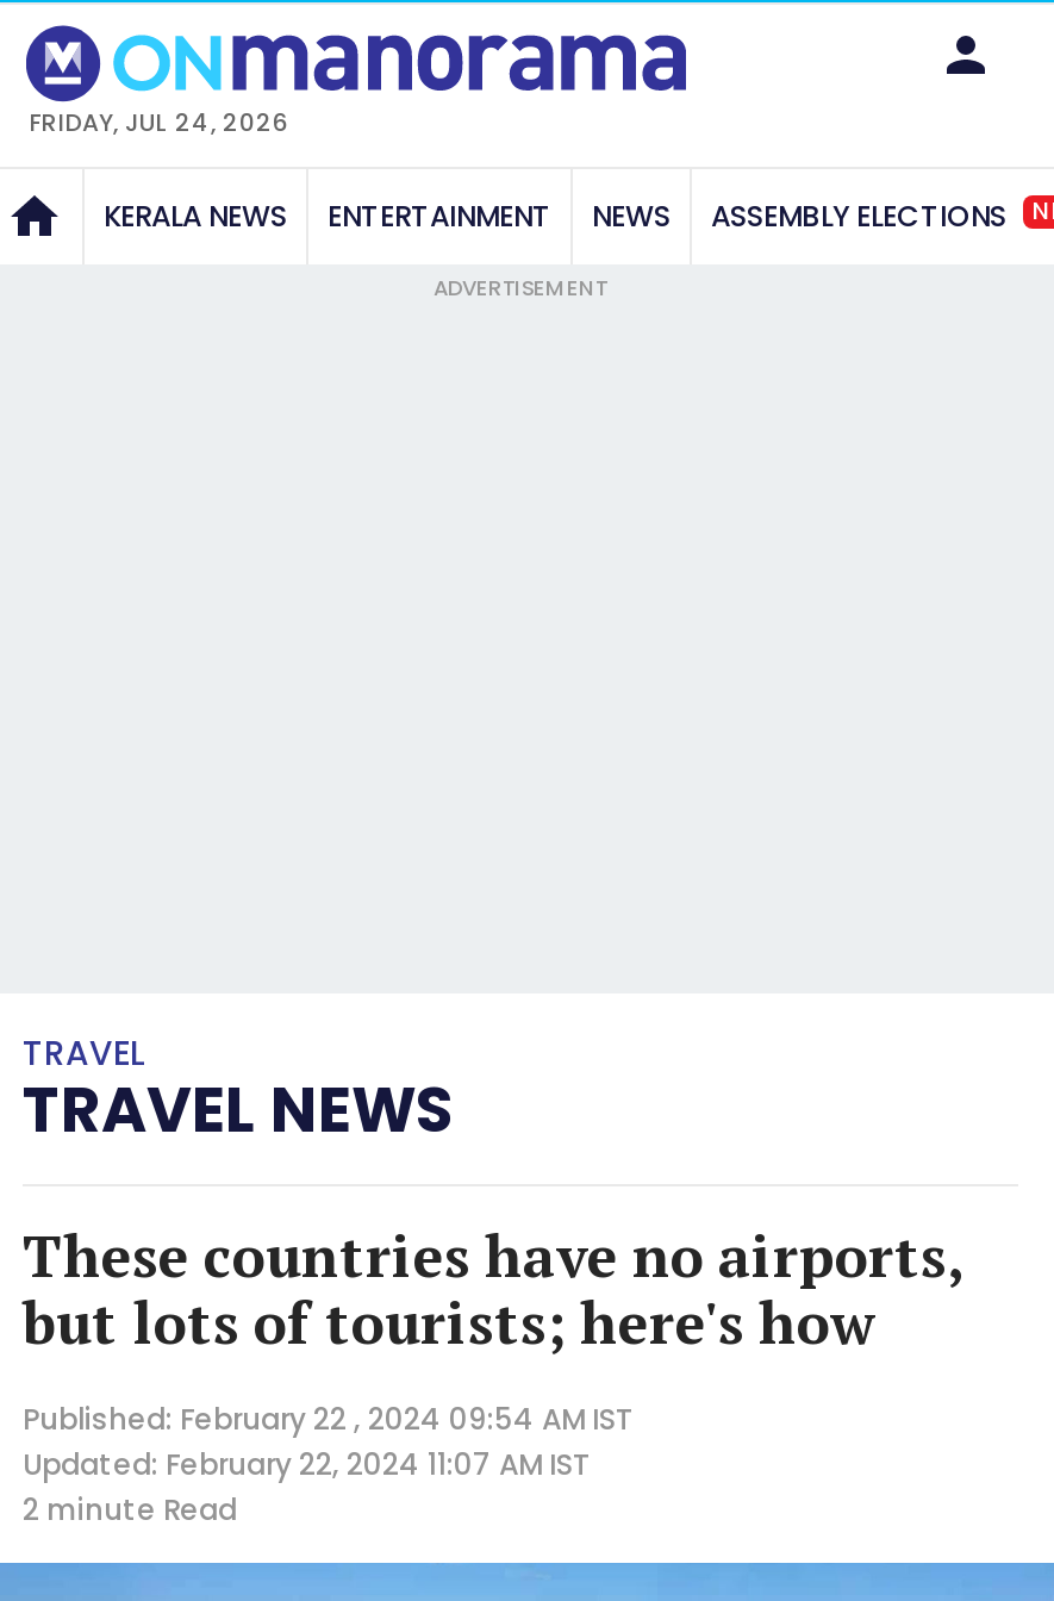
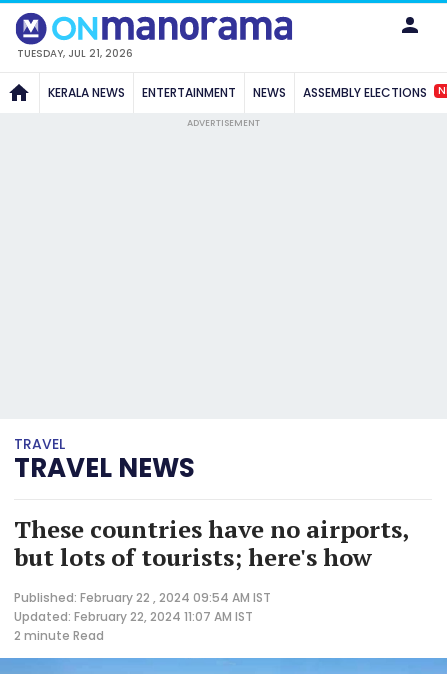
- FRIDAY, JUL 24, 2026
+ TUESDAY, JUL 21, 2026
